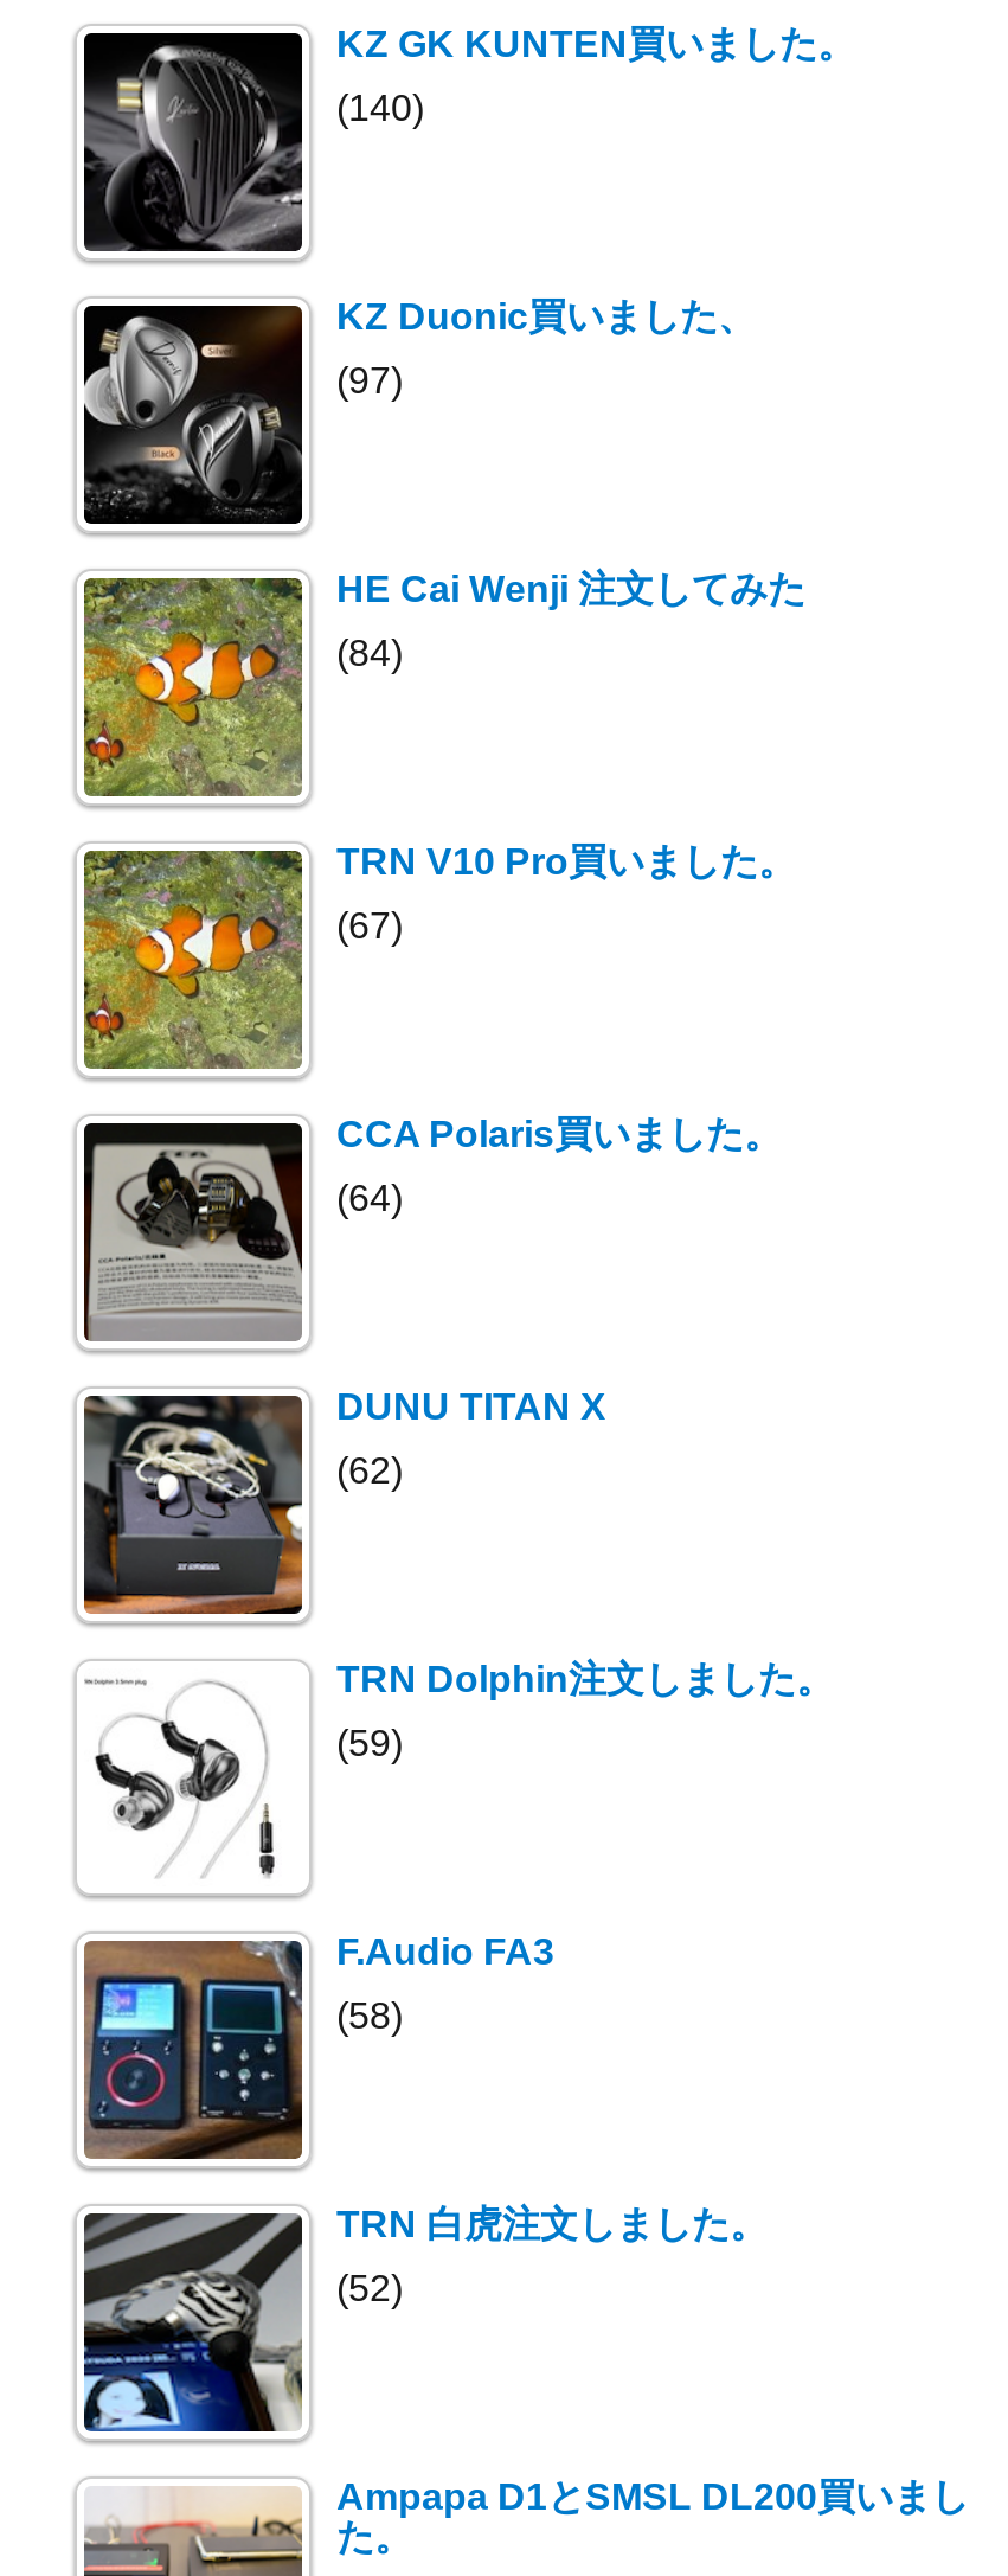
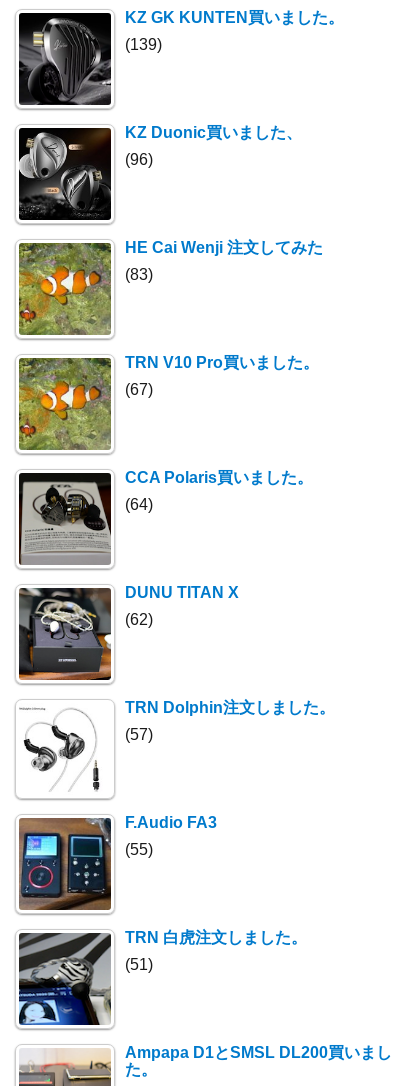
- (140)
+ (139)

- (97)
+ (96)

- (84)
+ (83)

- (59)
+ (57)

- (58)
+ (55)

- (52)
+ (51)
